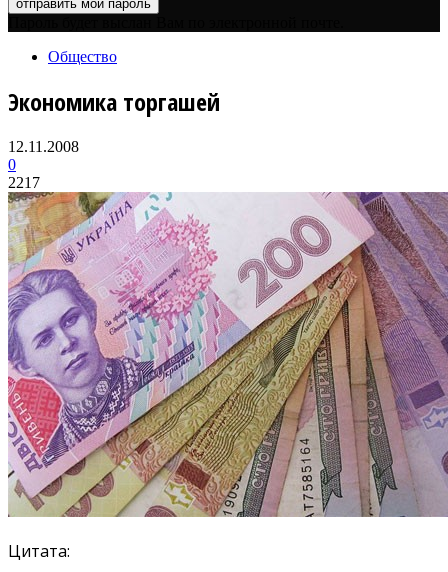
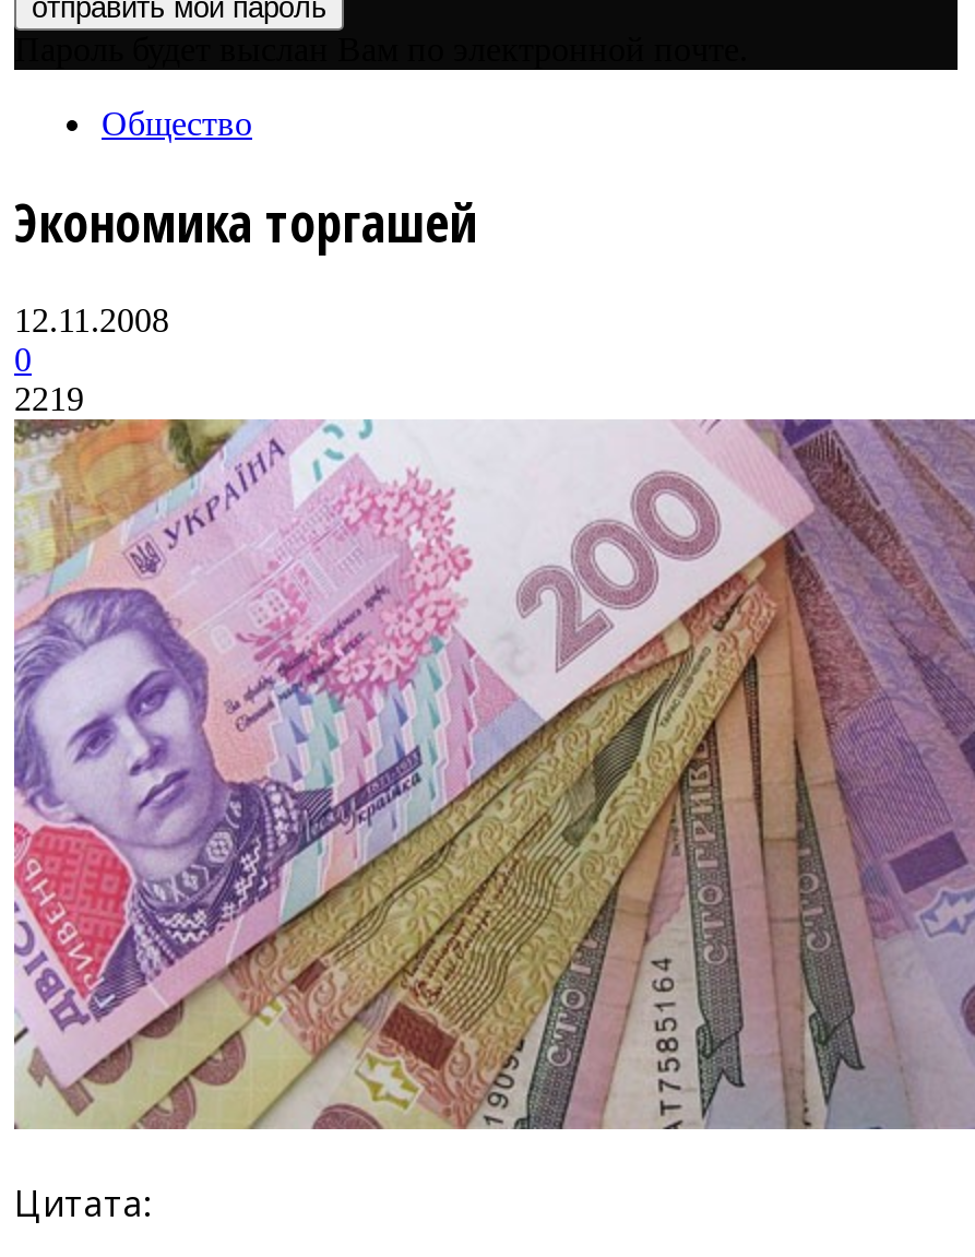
- 2217
+ 2219
